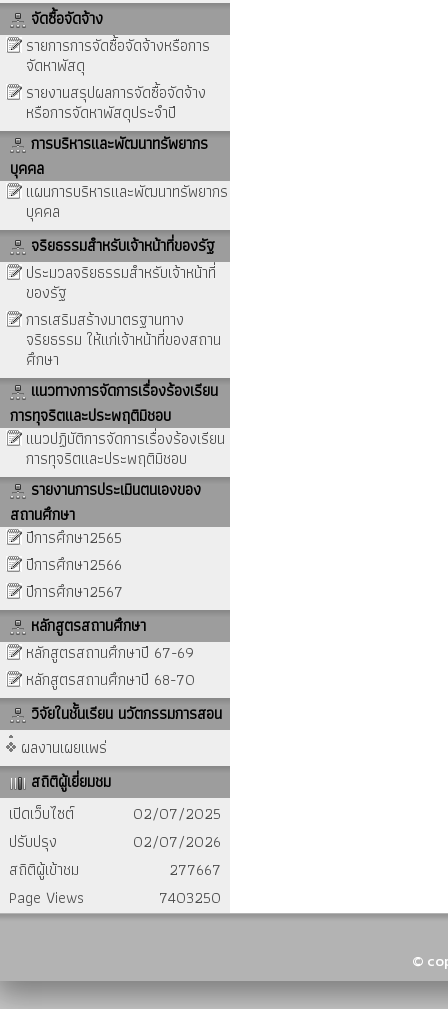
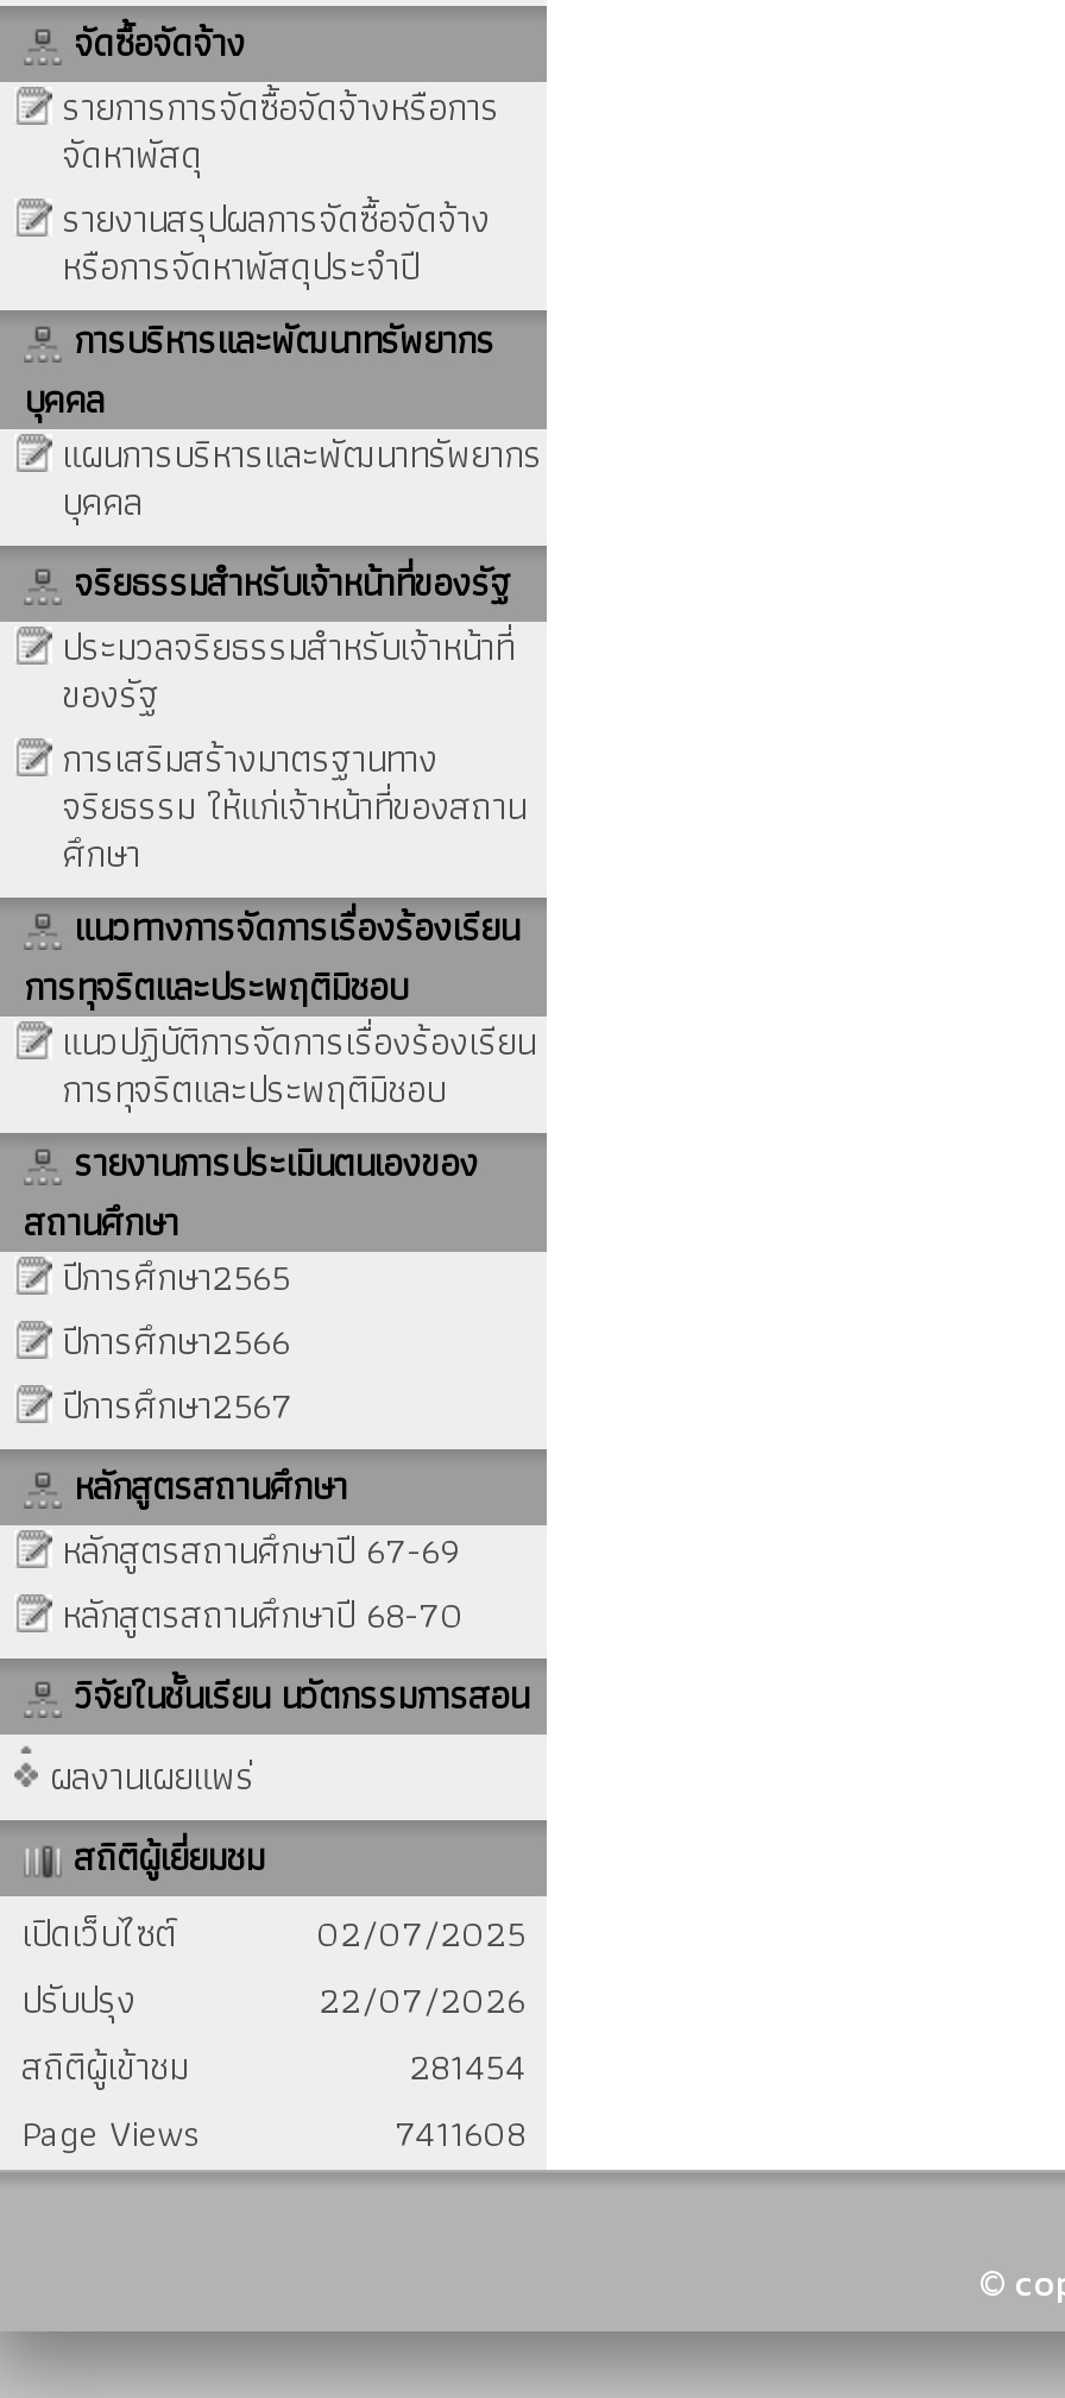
- 02/07/2026
+ 22/07/2026

- 277667
+ 281454

- 7403250
+ 7411608
